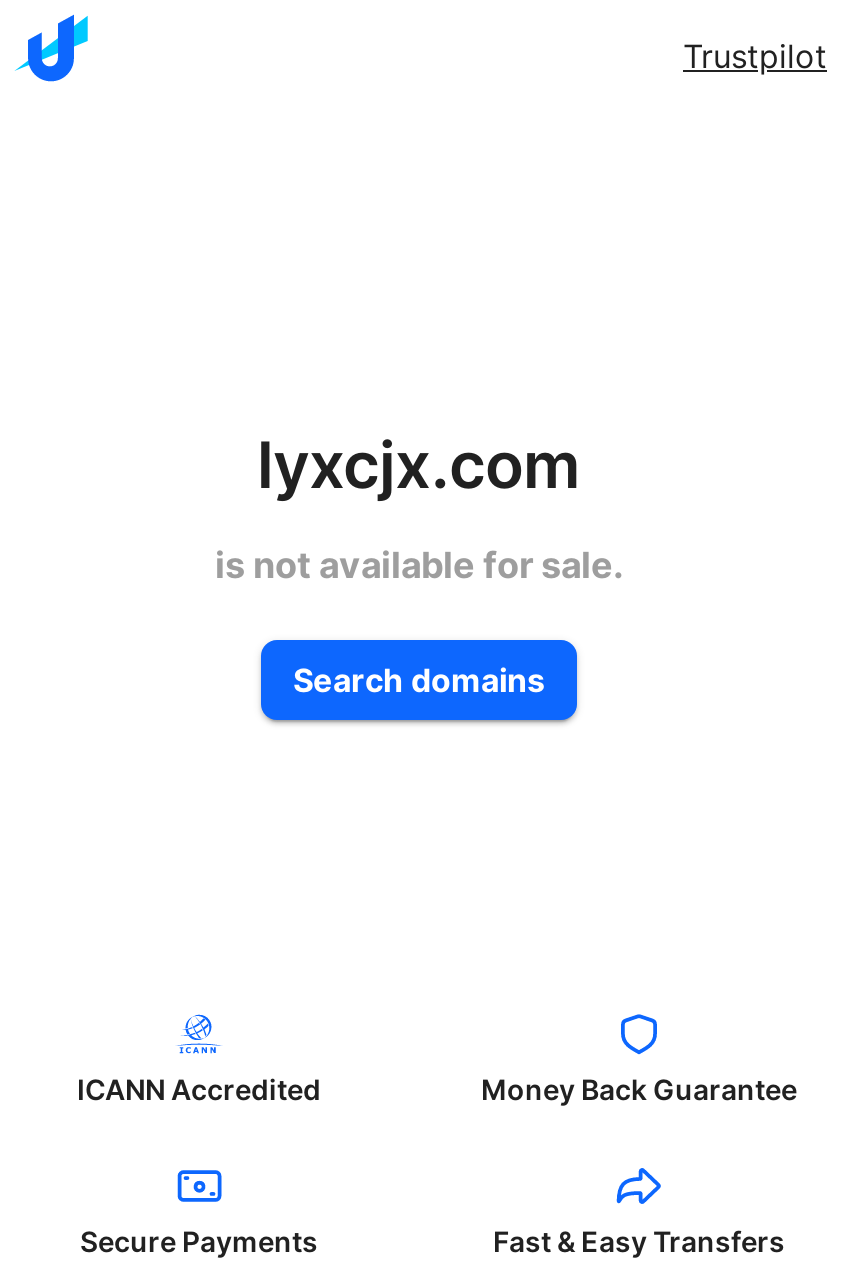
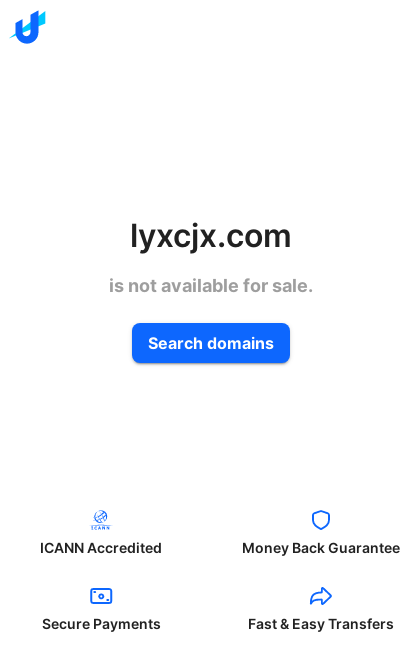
- Trustpilot
